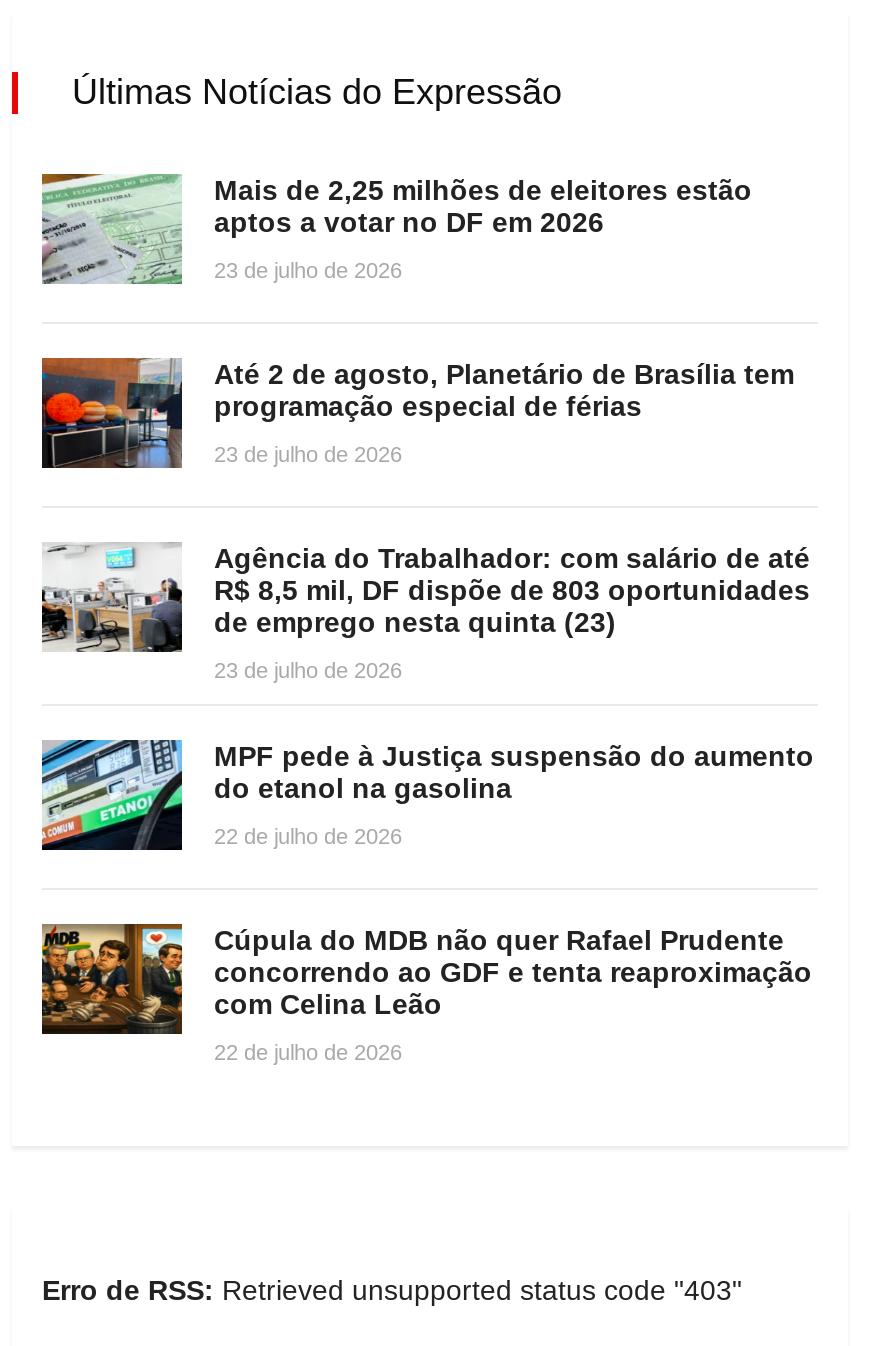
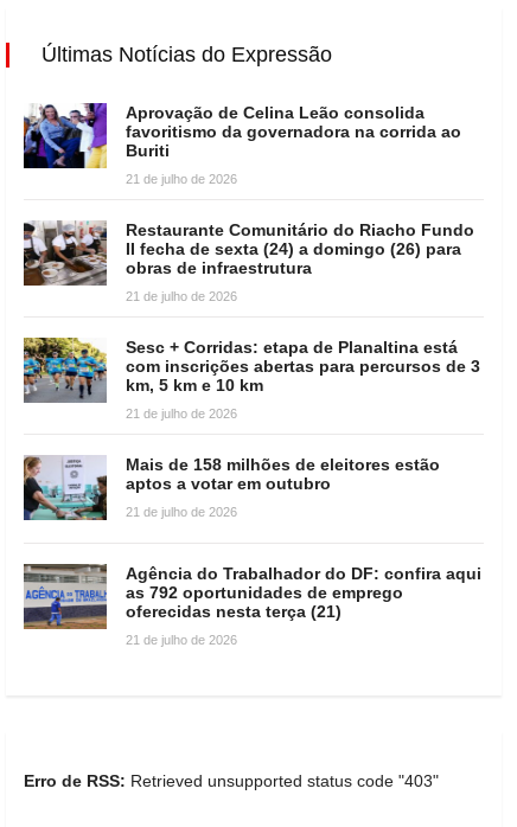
- [image]
- Mais de 2,25 milhões de eleitores estão
- aptos a votar no DF em 2026
+ [image]
+ Aprovação de Celina Leão consolida
+ favoritismo da governadora na corrida ao
+ Buriti

- 23 de julho de 2026
+ 21 de julho de 2026

- [image]
- Até 2 de agosto, Planetário de Brasília tem
- programação especial de férias
+ [image]
+ Restaurante Comunitário do Riacho Fundo
+ II fecha de sexta (24) a domingo (26) para
+ obras de infraestrutura

- 23 de julho de 2026
+ 21 de julho de 2026

- [image]
- Agência do Trabalhador: com salário de até
- R$ 8,5 mil, DF dispõe de 803 oportunidades
- de emprego nesta quinta (23)
+ [image]
+ Sesc + Corridas: etapa de Planaltina está
+ com inscrições abertas para percursos de 3
+ km, 5 km e 10 km

- 23 de julho de 2026
+ 21 de julho de 2026

- [image]
- MPF pede à Justiça suspensão do aumento
- do etanol na gasolina
+ [image]
+ Mais de 158 milhões de eleitores estão
+ aptos a votar em outubro

- 22 de julho de 2026
+ 21 de julho de 2026

- [image]
- Cúpula do MDB não quer Rafael Prudente
- concorrendo ao GDF e tenta reaproximação
- com Celina Leão
+ [image]
+ Agência do Trabalhador do DF: confira aqui
+ as 792 oportunidades de emprego
+ oferecidas nesta terça (21)

- 22 de julho de 2026
+ 21 de julho de 2026
